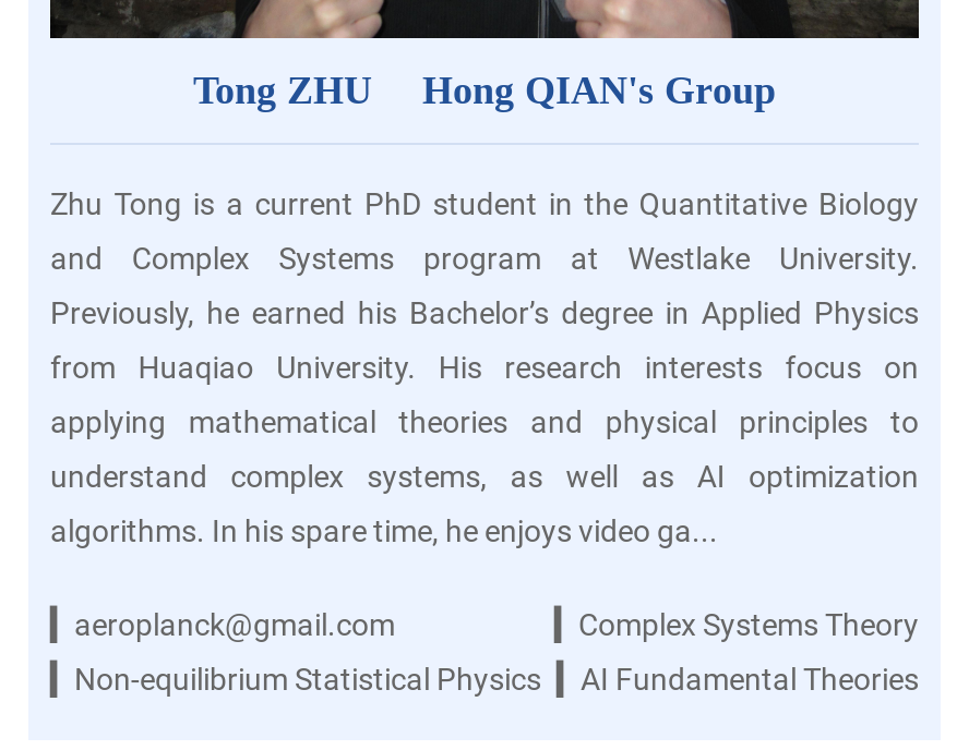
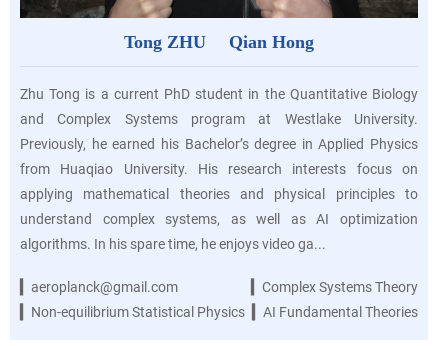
- Hong QIAN's Group
+ Qian Hong
